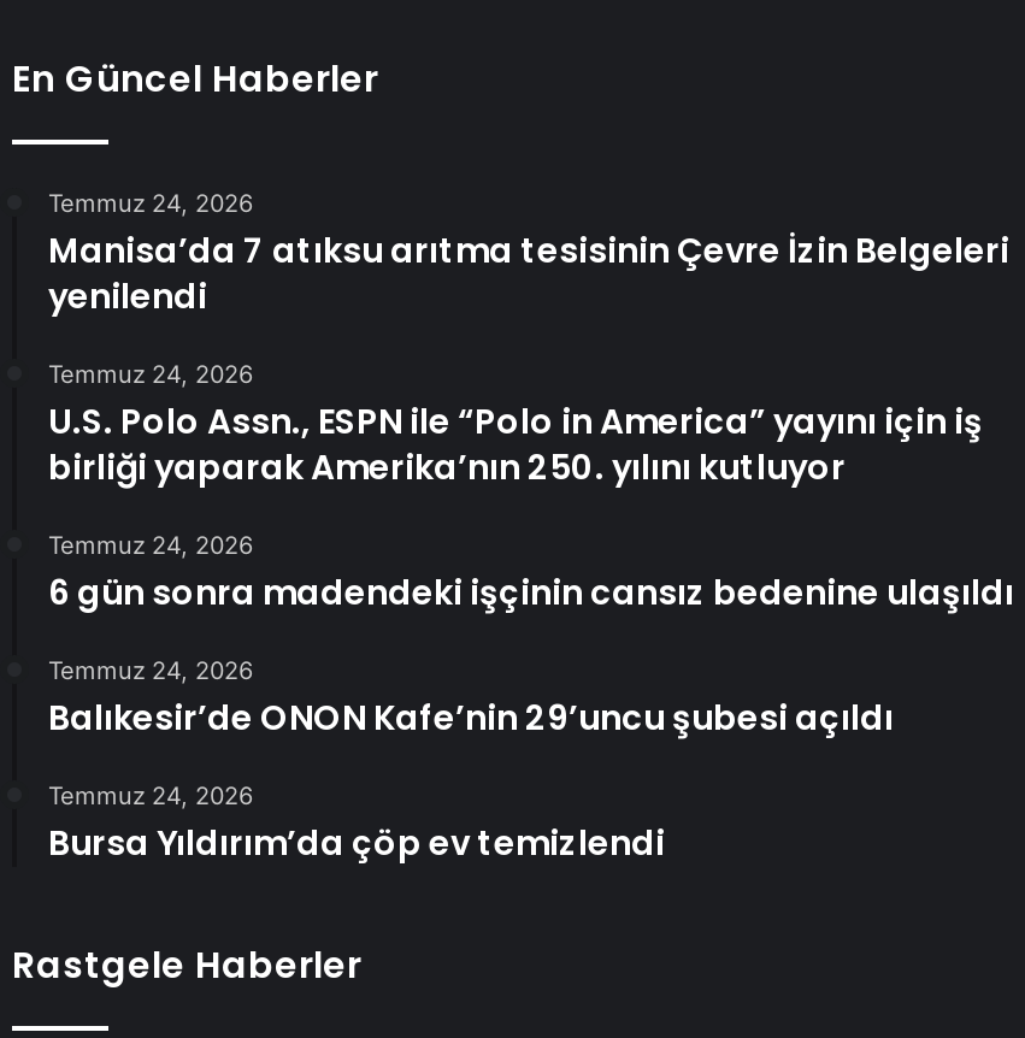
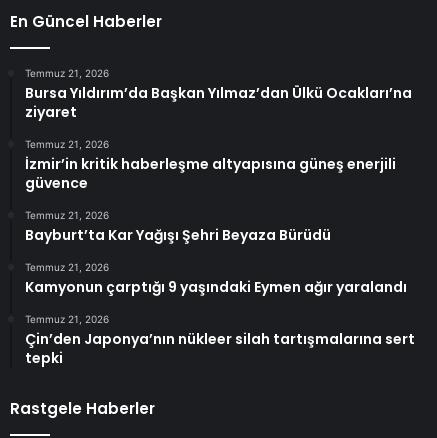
- Temmuz 24, 2026
- Manisa’da 7 atıksu arıtma tesisinin Çevre İzin Belgeleri
- yenilendi
+ Temmuz 21, 2026
+ Bursa Yıldırım’da Başkan Yılmaz’dan Ülkü Ocakları’na
+ ziyaret

- Temmuz 24, 2026
- U.S. Polo Assn., ESPN ile “Polo in America” yayını için iş
- birliği yaparak Amerika’nın 250. yılını kutluyor
+ Temmuz 21, 2026
+ İzmir’in kritik haberleşme altyapısına güneş enerjili
+ güvence

- Temmuz 24, 2026
- 6 gün sonra madendeki işçinin cansız bedenine ulaşıldı
+ Temmuz 21, 2026
+ Bayburt’ta Kar Yağışı Şehri Beyaza Bürüdü

- Temmuz 24, 2026
- Balıkesir’de ONON Kafe’nin 29’uncu şubesi açıldı
+ Temmuz 21, 2026
+ Kamyonun çarptığı 9 yaşındaki Eymen ağır yaralandı

- Temmuz 24, 2026
- Bursa Yıldırım’da çöp ev temizlendi
+ Temmuz 21, 2026
+ Çin’den Japonya’nın nükleer silah tartışmalarına sert
+ tepki
